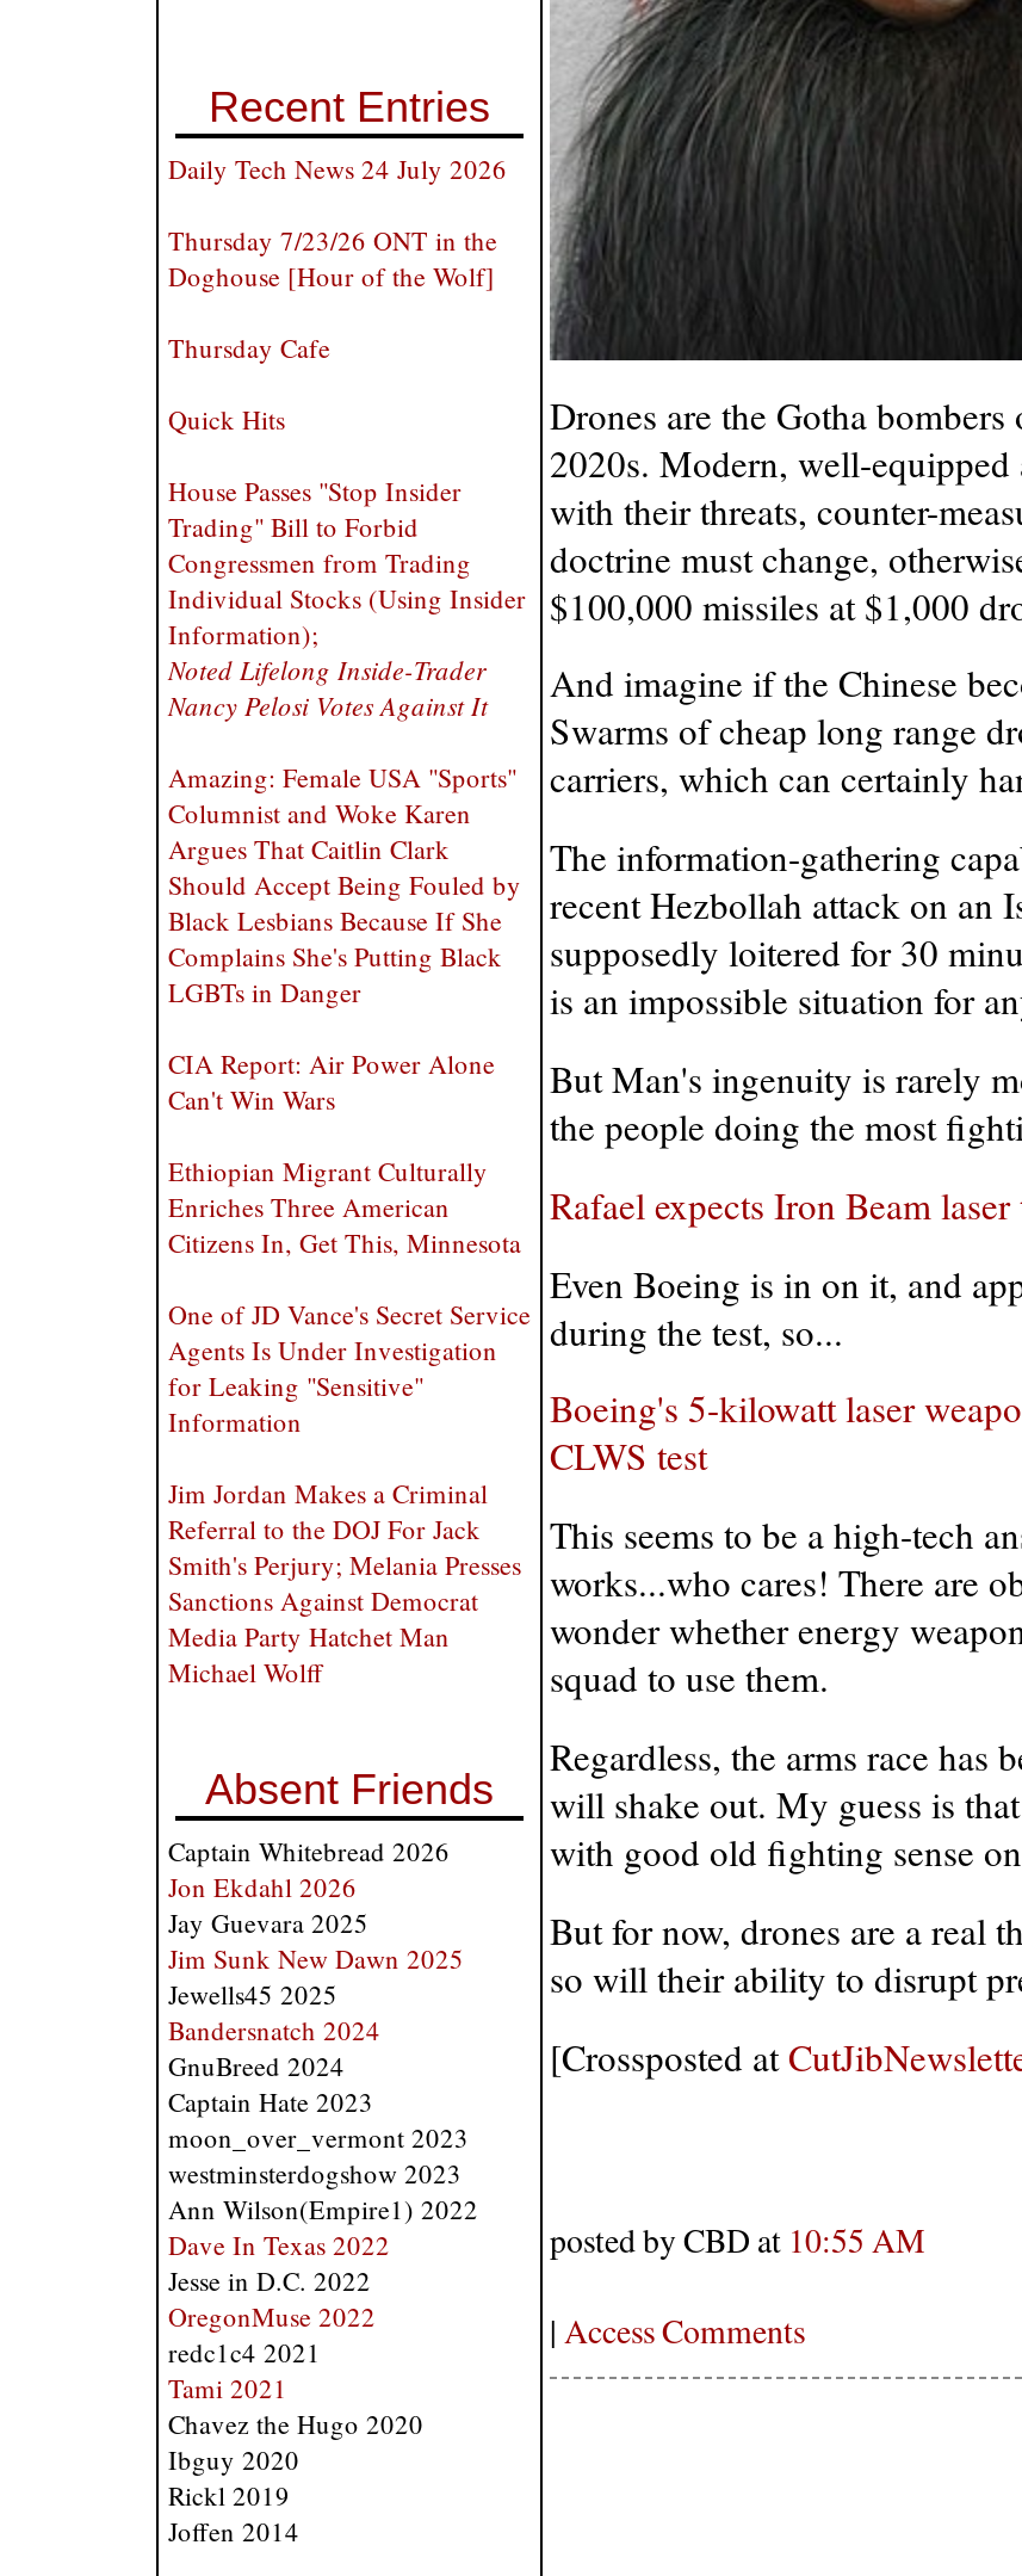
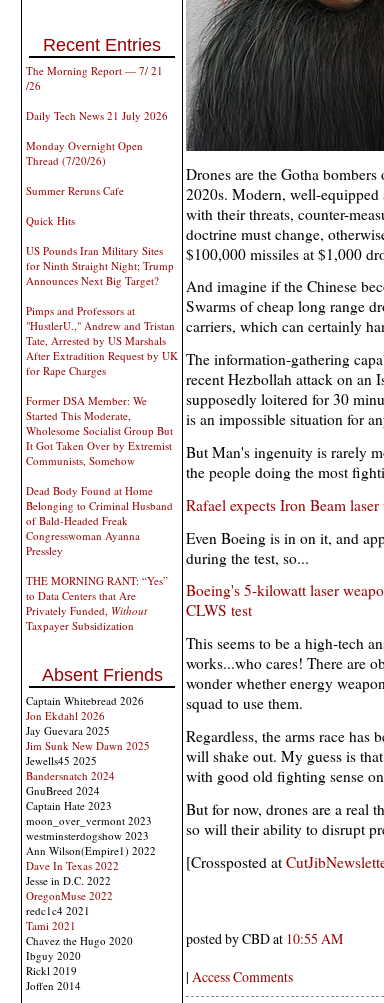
- Daily Tech News 24 July 2026
- Thursday 7/23/26 ONT in the
- Doghouse [Hour of the Wolf]
- Thursday Cafe
+ The Morning Report — 7/ 21
+ /26
+ Daily Tech News 21 July 2026
+ Monday Overnight Open
+ Thread (7/20/26)
+ Summer Reruns Cafe

moved down: Quick Hits

- House Passes "Stop Insider
- Trading" Bill to Forbid
- Congressmen from Trading
- Individual Stocks (Using Insider
- Information);
- Noted Lifelong Inside-Trader
- Nancy Pelosi Votes Against It
- Amazing: Female USA "Sports"
- Columnist and Woke Karen
- Argues That Caitlin Clark
- Should Accept Being Fouled by
- Black Lesbians Because If She
- Complains She's Putting Black
- LGBTs in Danger
- CIA Report: Air Power Alone
- Can't Win Wars
- Ethiopian Migrant Culturally
- Enriches Three American
- Citizens In, Get This, Minnesota
- One of JD Vance's Secret Service
- Agents Is Under Investigation
- for Leaking "Sensitive"
- Information
- Jim Jordan Makes a Criminal
- Referral to the DOJ For Jack
- Smith's Perjury; Melania Presses
- Sanctions Against Democrat
- Media Party Hatchet Man
- Michael Wolff
+ US Pounds Iran Military Sites
+ for Ninth Straight Night; Trump
+ Announces Next Big Target?
+ Pimps and Professors at
+ "HustlerU.," Andrew and Tristan
+ Tate, Arrested by US Marshals
+ After Extradition Request by UK
+ for Rape Charges
+ Former DSA Member: We
+ Started This Moderate,
+ Wholesome Socialist Group But
+ It Got Taken Over by Extremist
+ Communists, Somehow
+ Dead Body Found at Home
+ Belonging to Criminal Husband
+ of Bald-Headed Freak
+ Congresswoman Ayanna
+ Pressley
+ THE MORNING RANT: “Yes”
+ to Data Centers that Are
+ Privately Funded, Without
+ Taxpayer Subsidization
